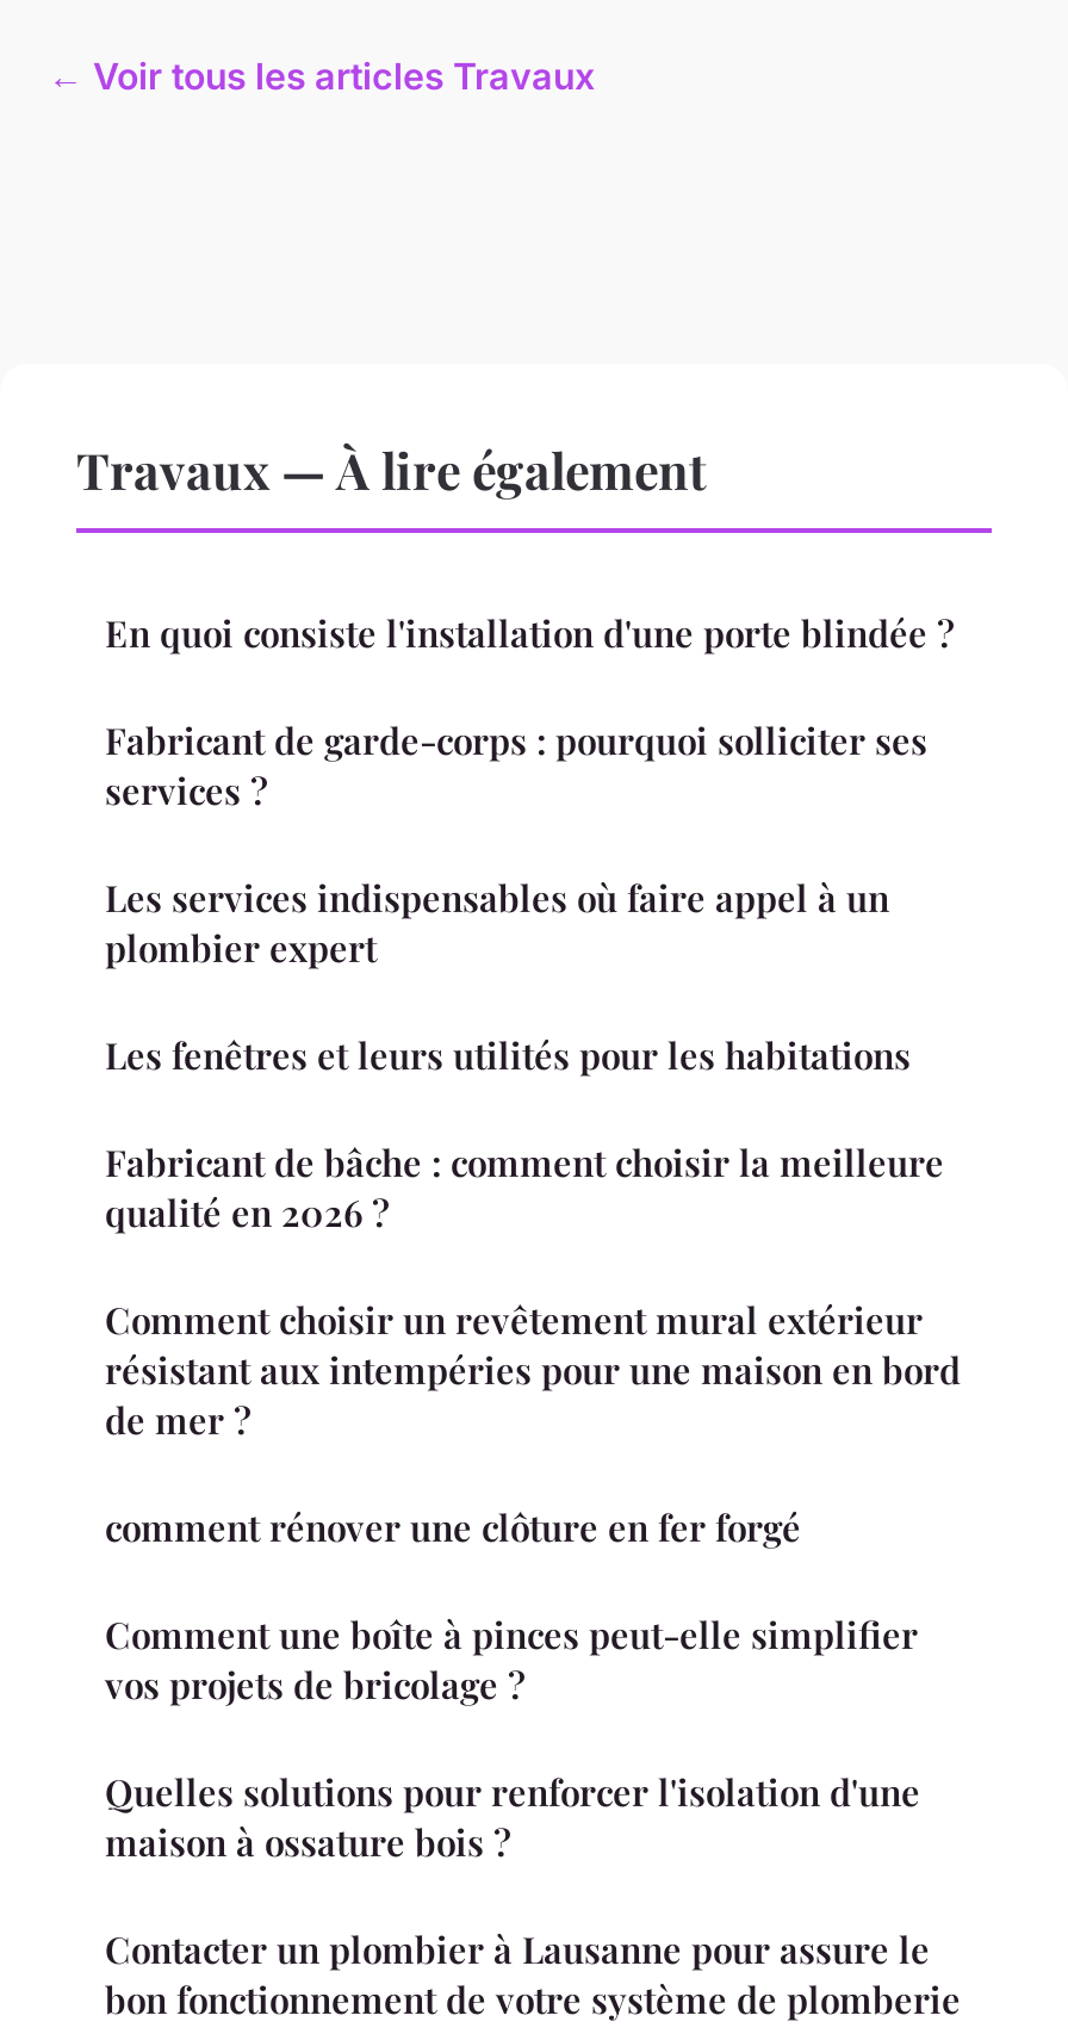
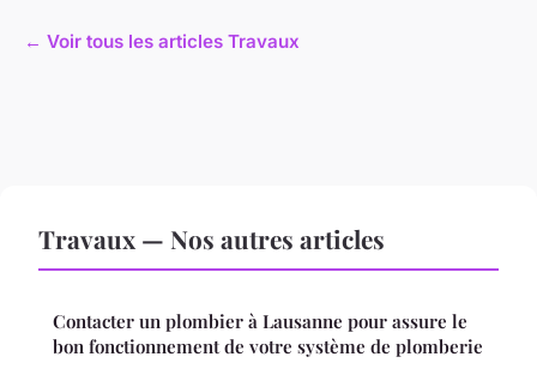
- Travaux — À lire également
- En quoi consiste l'installation d'une porte blindée ?
- Fabricant de garde-corps : pourquoi solliciter ses
- services ?
- Les services indispensables où faire appel à un
- plombier expert
- Les fenêtres et leurs utilités pour les habitations
- Fabricant de bâche : comment choisir la meilleure
- qualité en 2026 ?
- Comment choisir un revêtement mural extérieur
- résistant aux intempéries pour une maison en bord
- de mer ?
- comment rénover une clôture en fer forgé
- Comment une boîte à pinces peut-elle simplifier
- vos projets de bricolage ?
- Quelles solutions pour renforcer l'isolation d'une
- maison à ossature bois ?
+ Travaux — Nos autres articles
